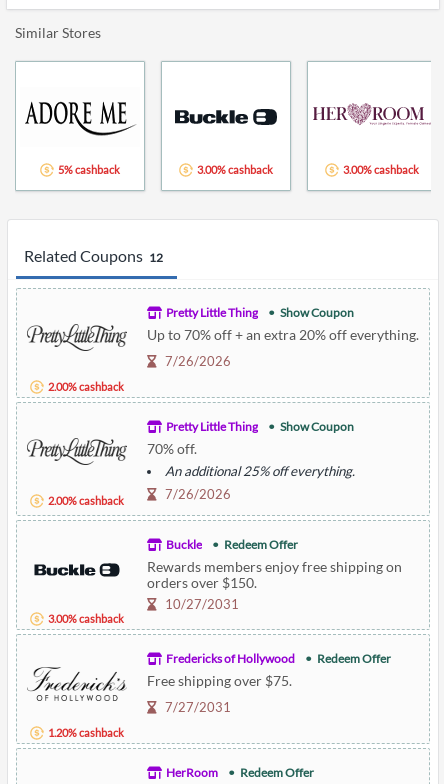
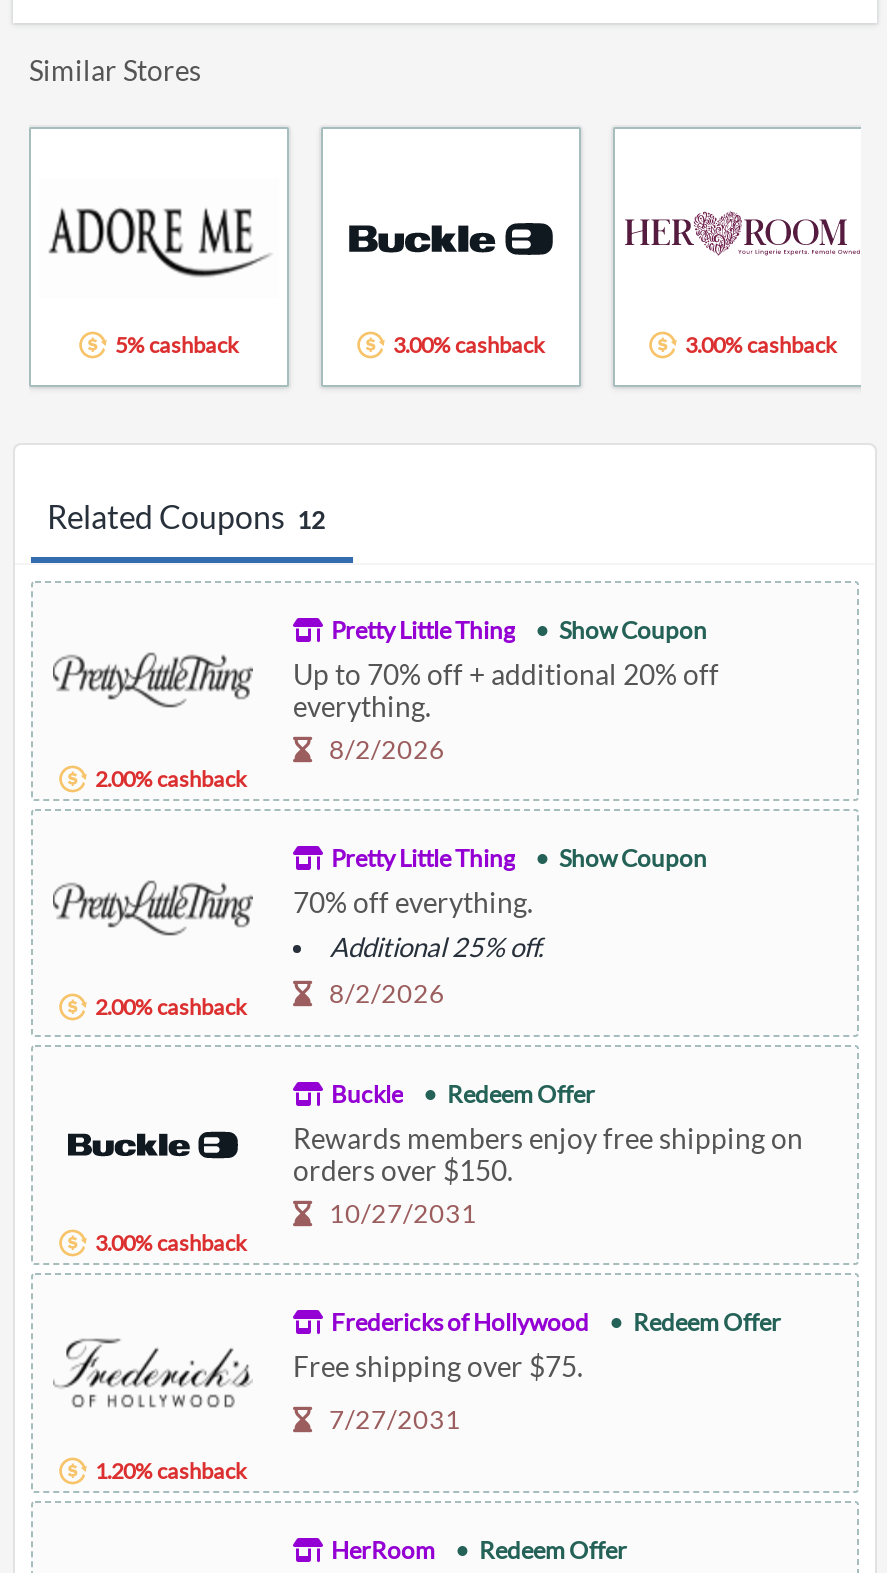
- Up to 70% off + an extra 20% off everything.
- 7/26/2026
+ Up to 70% off + additional 20% off
+ everything.
+ 8/2/2026

- 70% off.
- An additional 25% off everything.
- 7/26/2026
+ 70% off everything.
+ Additional 25% off.
+ 8/2/2026
